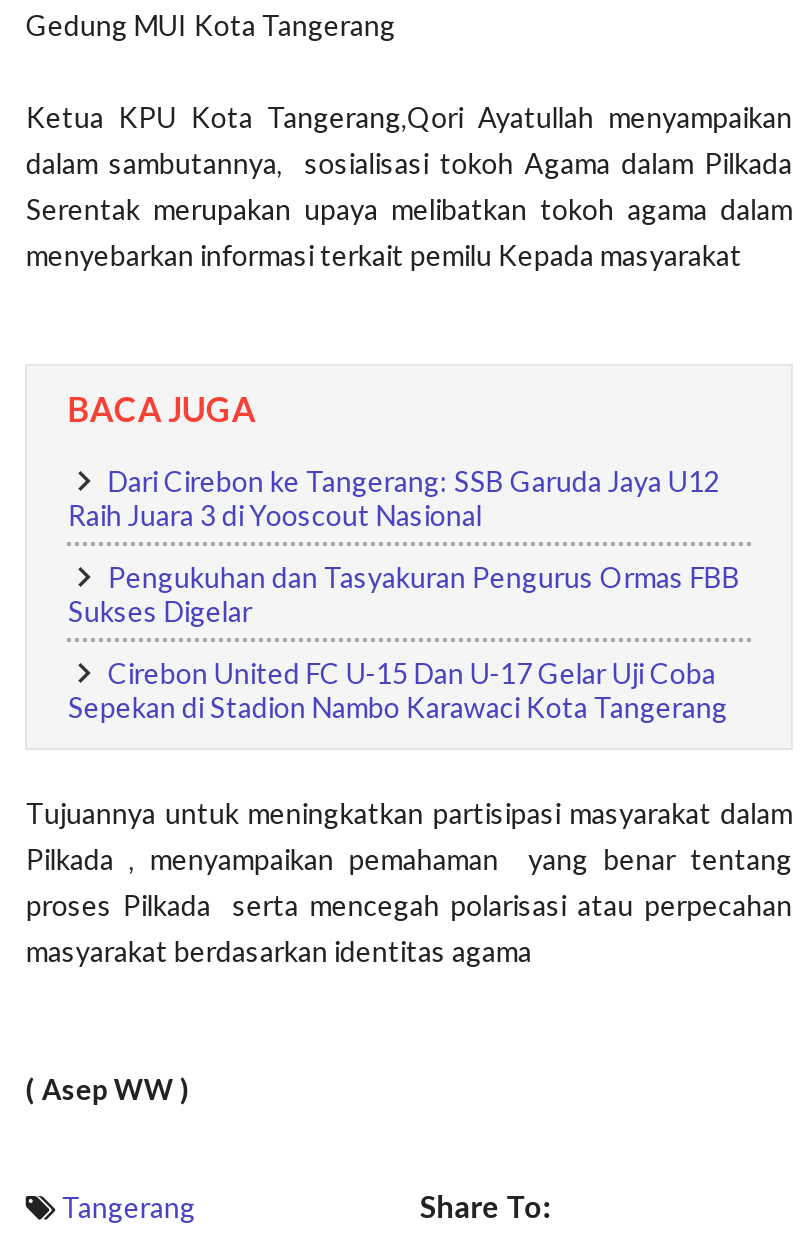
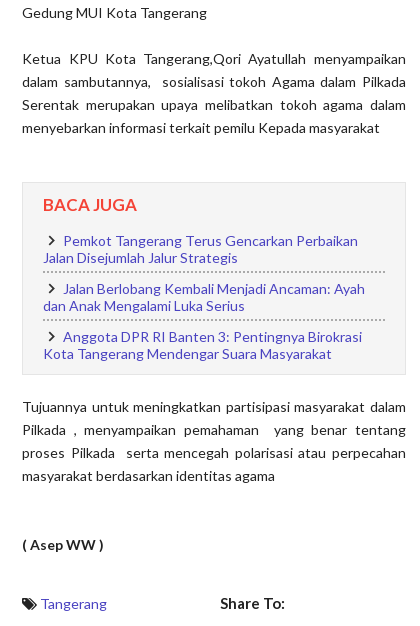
- Dari Cirebon ke Tangerang: SSB Garuda Jaya U12
- Raih Juara 3 di Yooscout Nasional
+ Pemkot Tangerang Terus Gencarkan Perbaikan
+ Jalan Disejumlah Jalur Strategis

- Pengukuhan dan Tasyakuran Pengurus Ormas FBB
- Sukses Digelar
+ Jalan Berlobang Kembali Menjadi Ancaman: Ayah
+ dan Anak Mengalami Luka Serius

- Cirebon United FC U-15 Dan U-17 Gelar Uji Coba
- Sepekan di Stadion Nambo Karawaci Kota Tangerang
+ Anggota DPR RI Banten 3: Pentingnya Birokrasi
+ Kota Tangerang Mendengar Suara Masyarakat
